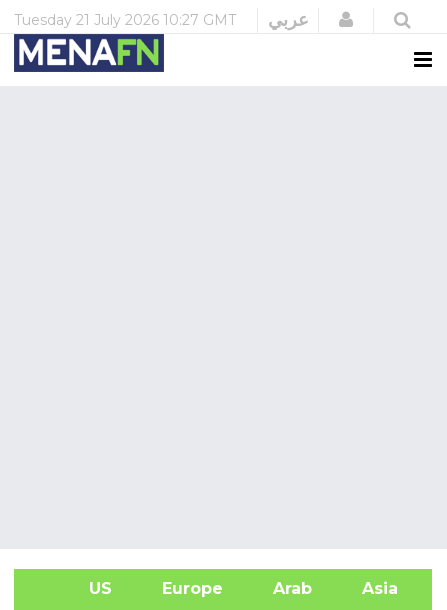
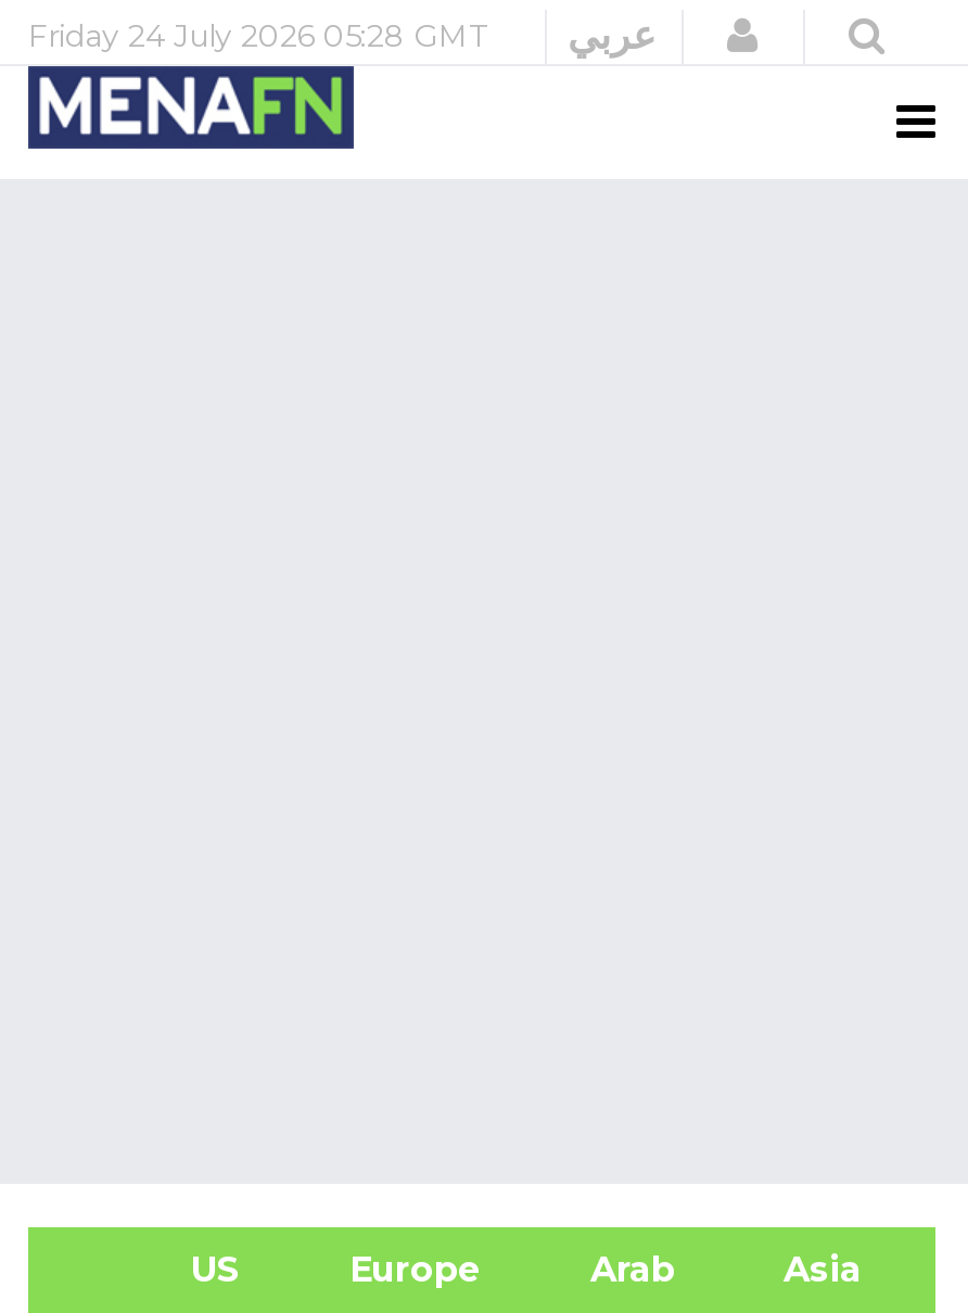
- Tuesday 21 July 2026 10:27 GMT
+ Friday 24 July 2026 05:28 GMT
